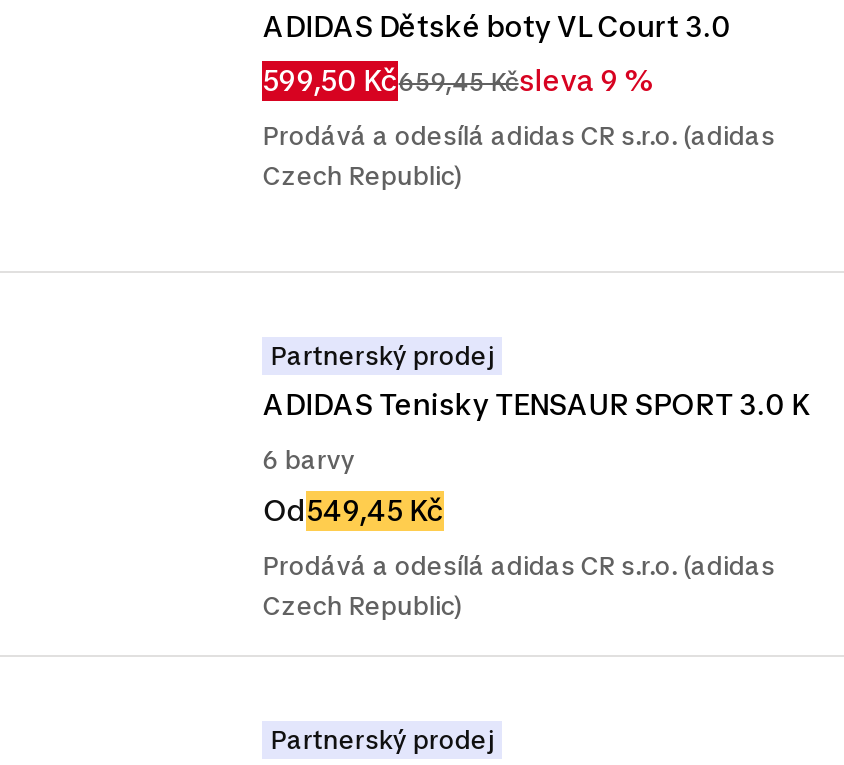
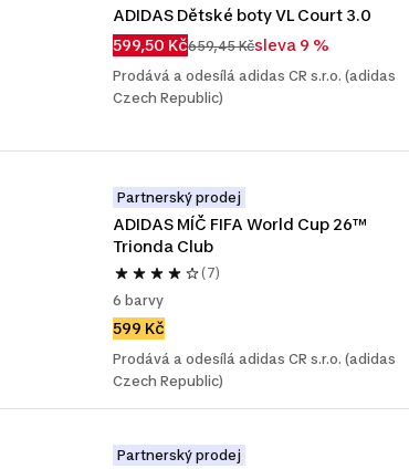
- ADIDAS Tenisky TENSAUR SPORT 3.0 K
+ ADIDAS MÍČ FIFA World Cup 26™
+ Trionda Club
+ (7)

- Od549,45 Kč
+ 599 Kč
